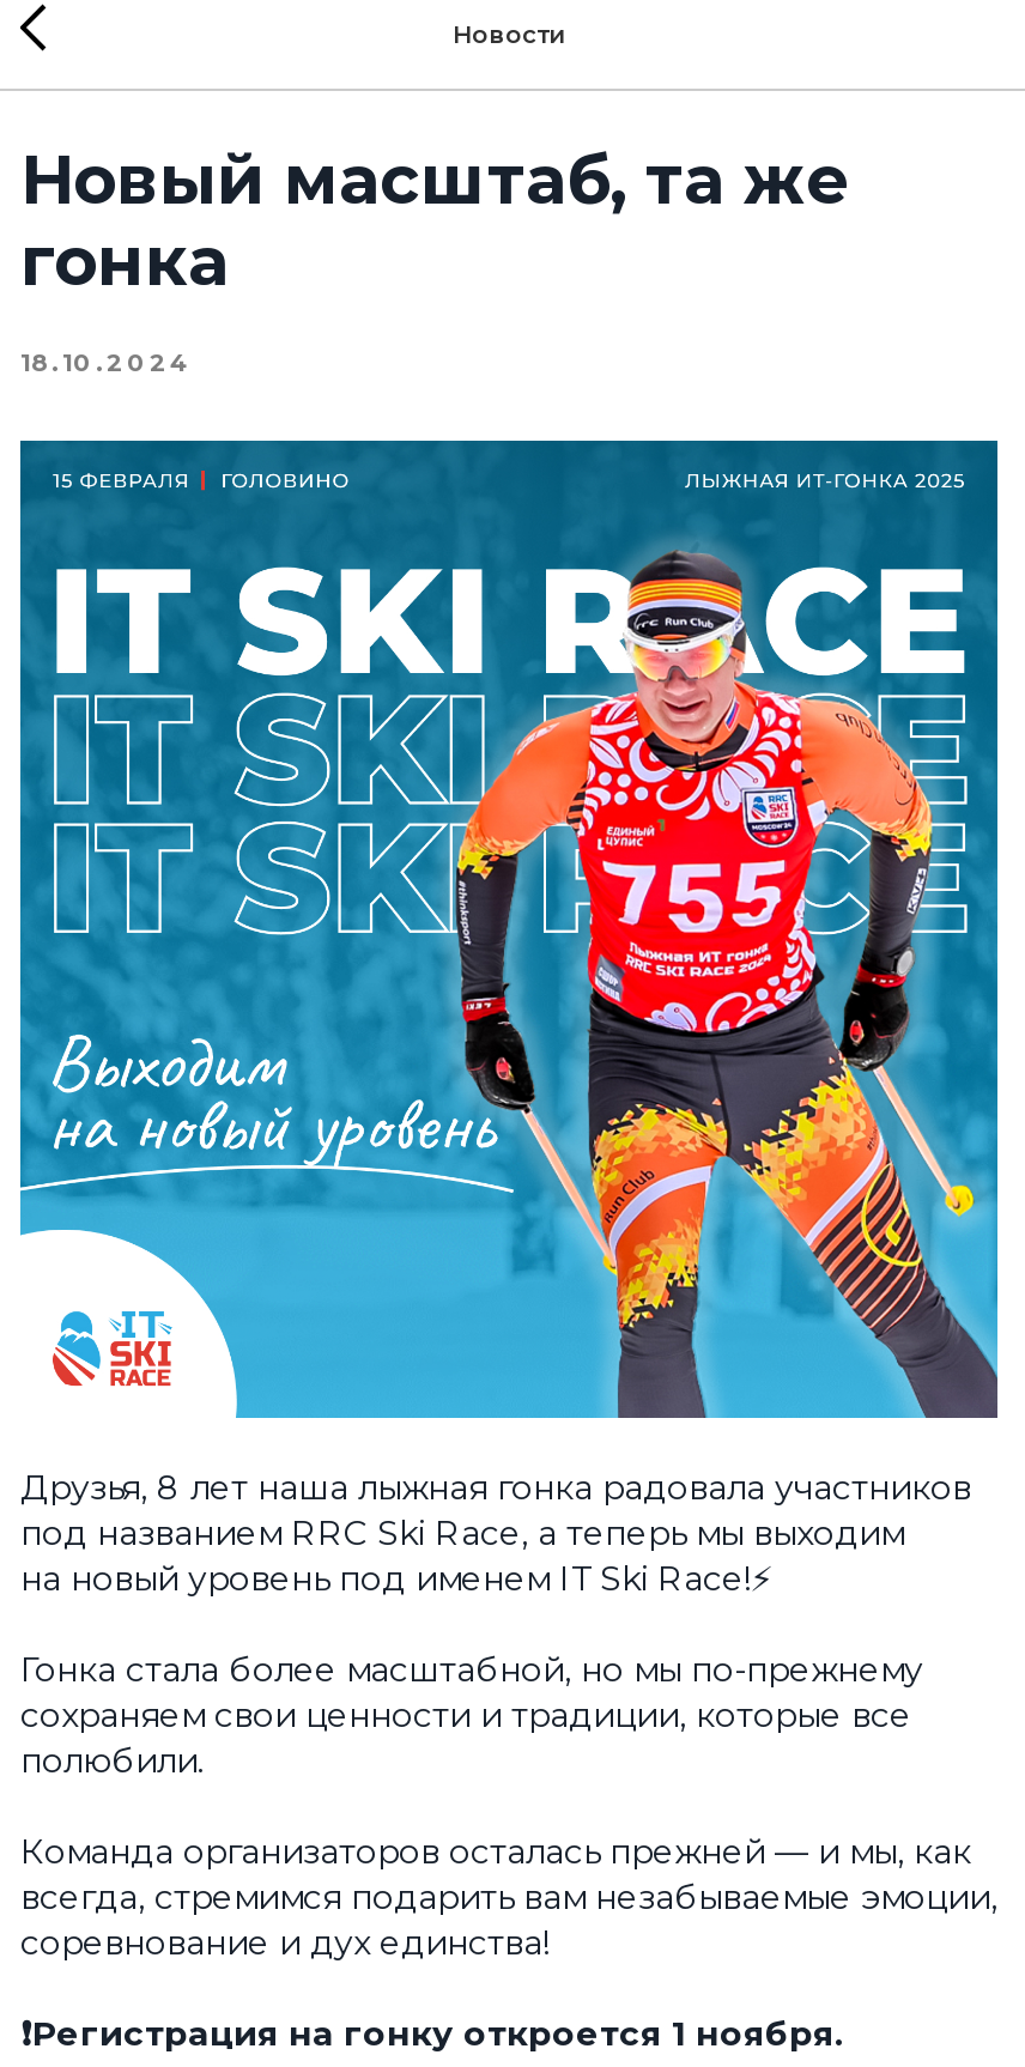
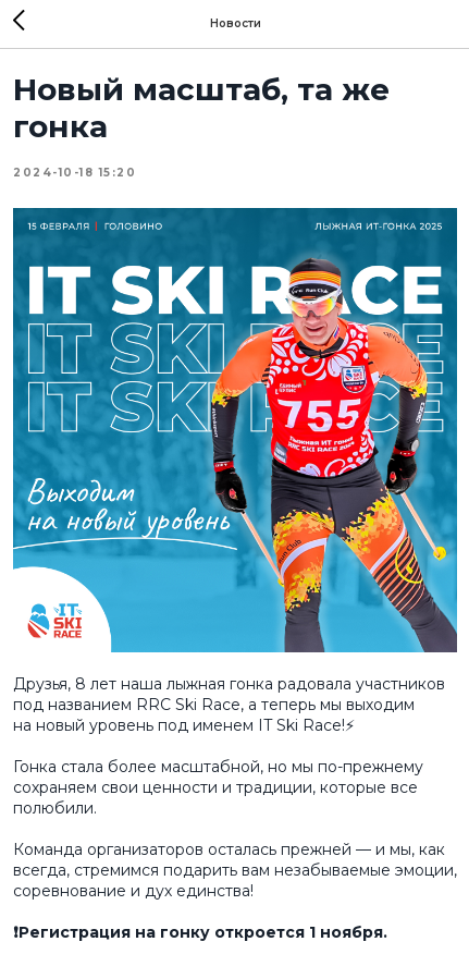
- 18.10.2024
+ 2024-10-18 15:20
